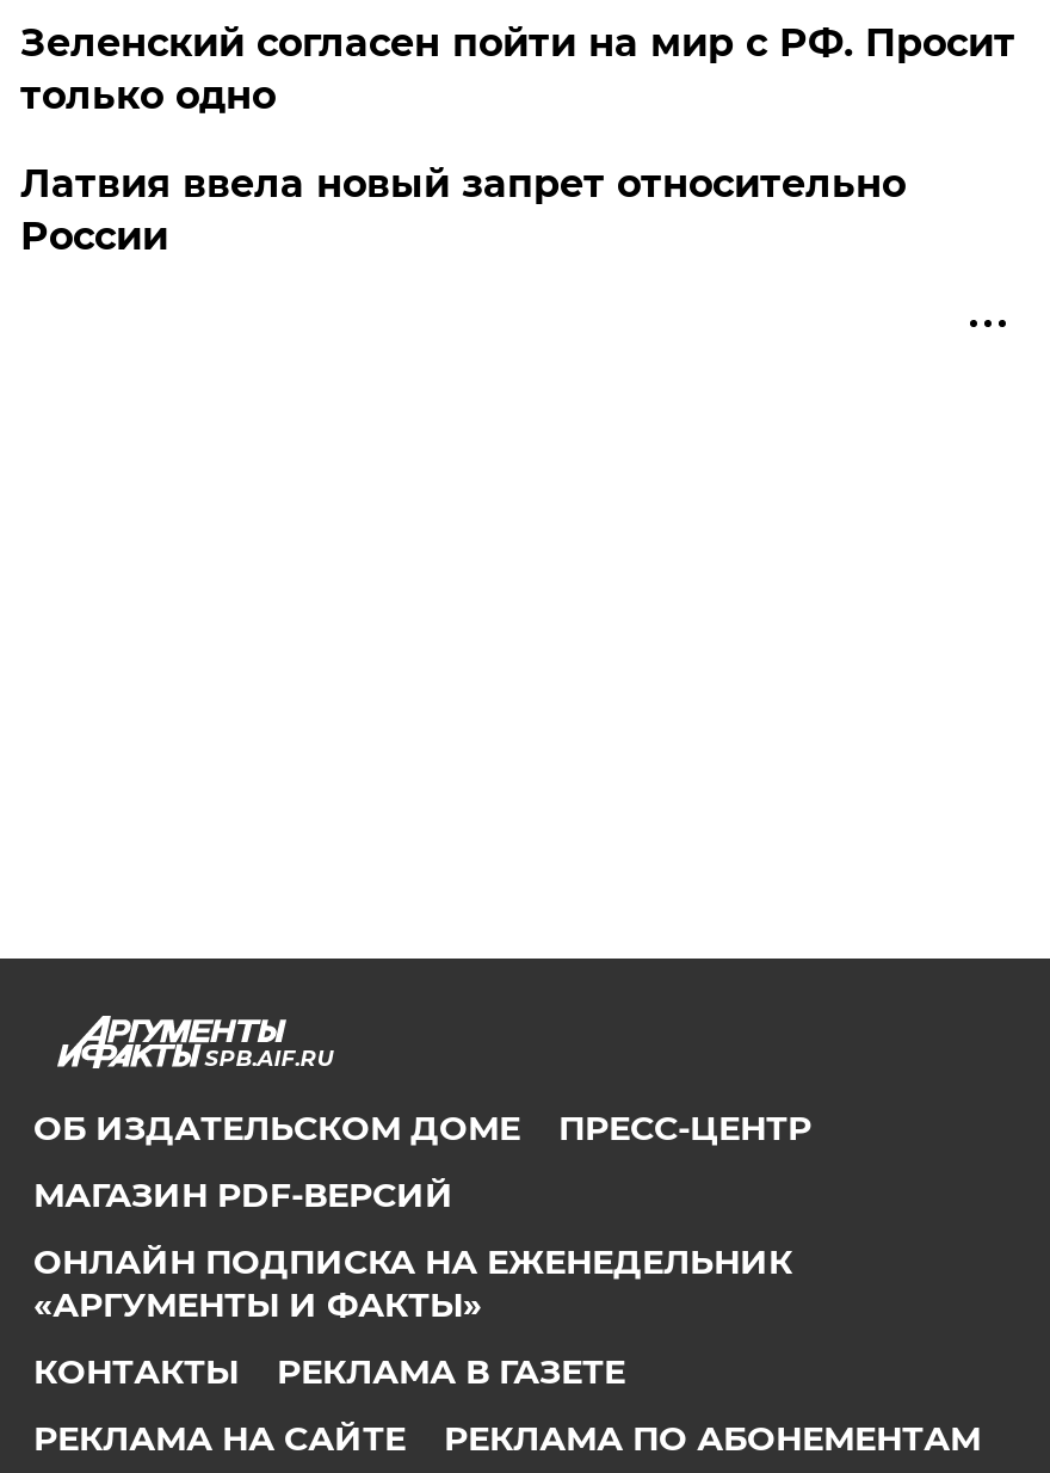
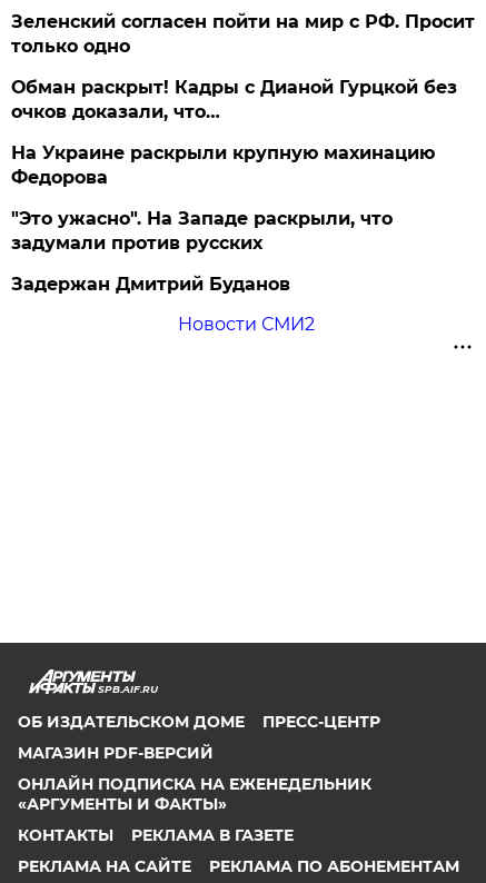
- Латвия ввела новый запрет относительно
- России
+ Обман раскрыт! Кадры с Дианой Гурцкой без
+ очков доказали, что…
+ На Украине раскрыли крупную махинацию
+ Федорова
+ "Это ужасно". На Западе раскрыли, что
+ задумали против русских
+ Задержан Дмитрий Буданов
+ Новости СМИ2
